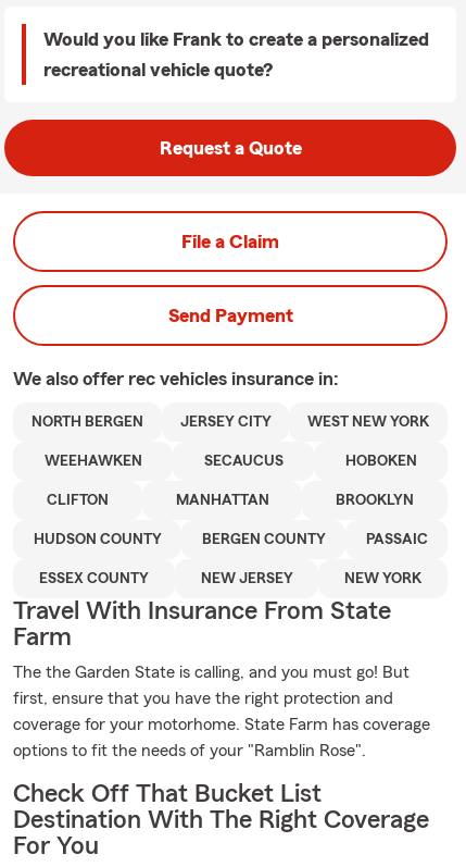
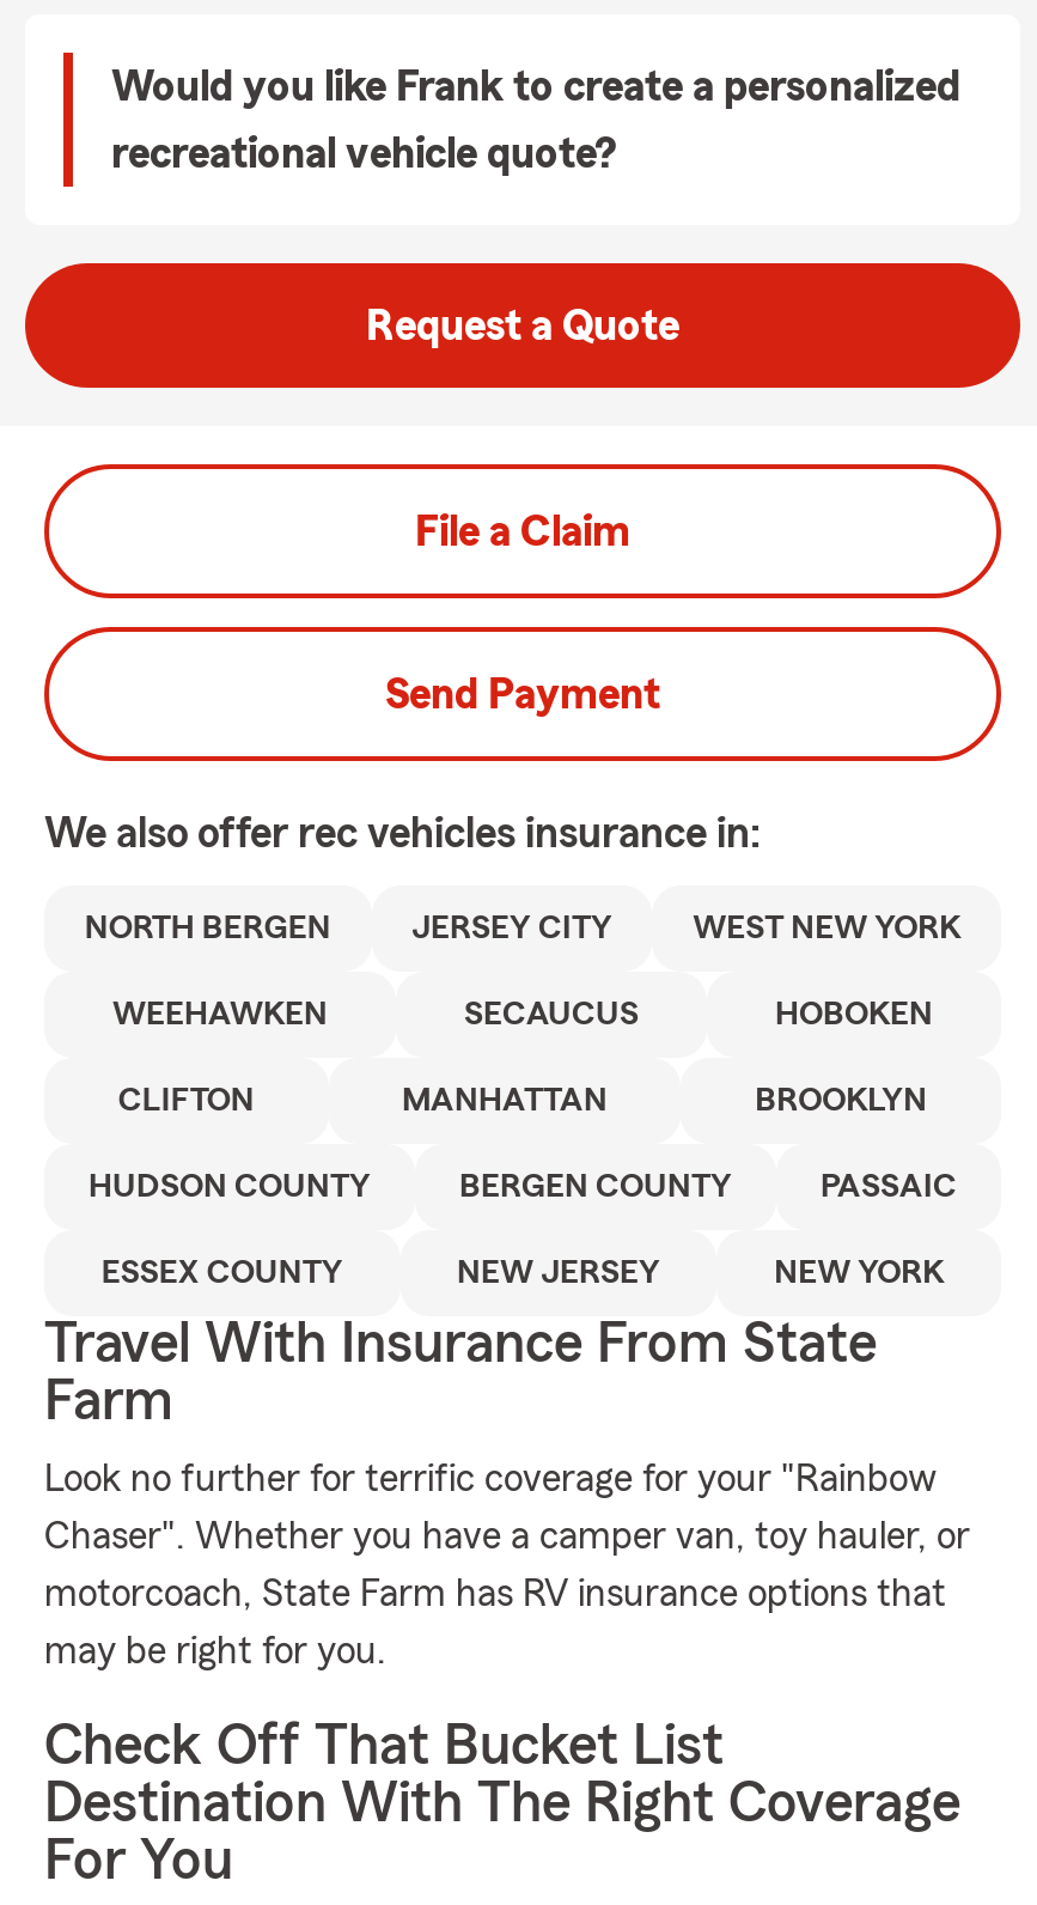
- The the Garden State is calling, and you must go! But
+ Look no further for terrific coverage for your "Rainbow

- first, ensure that you have the right protection and
+ Chaser". Whether you have a camper van, toy hauler, or

- coverage for your motorhome. State Farm has coverage
+ motorcoach, State Farm has RV insurance options that

- options to fit the needs of your "Ramblin Rose".
+ may be right for you.
